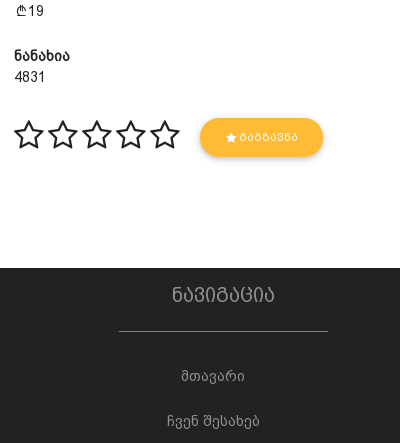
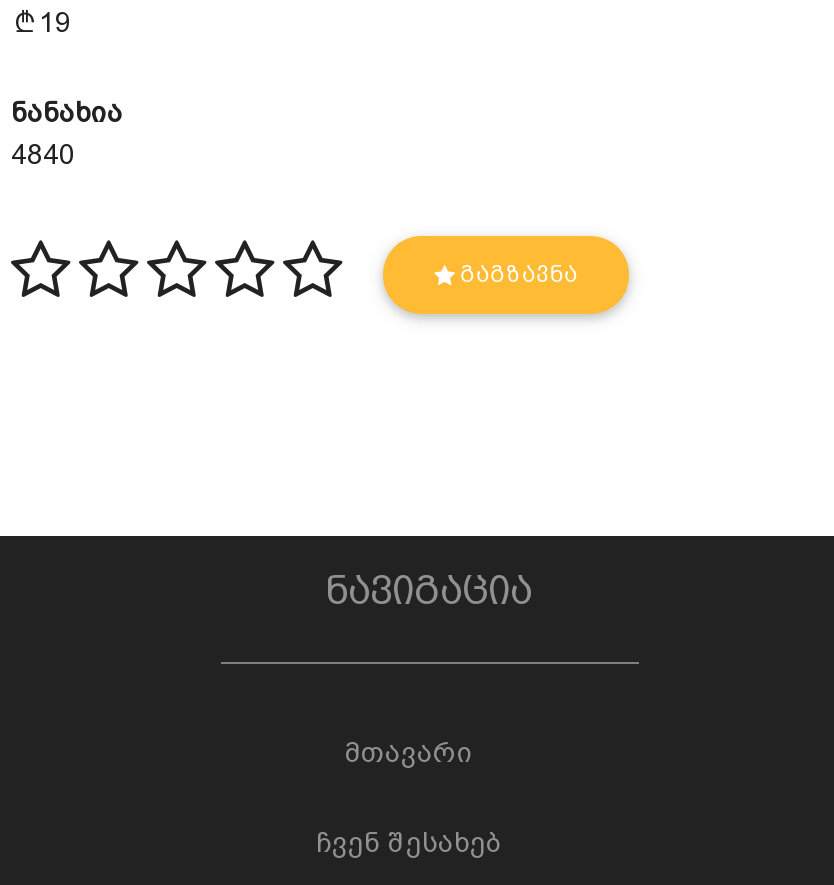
- 4831
+ 4840
